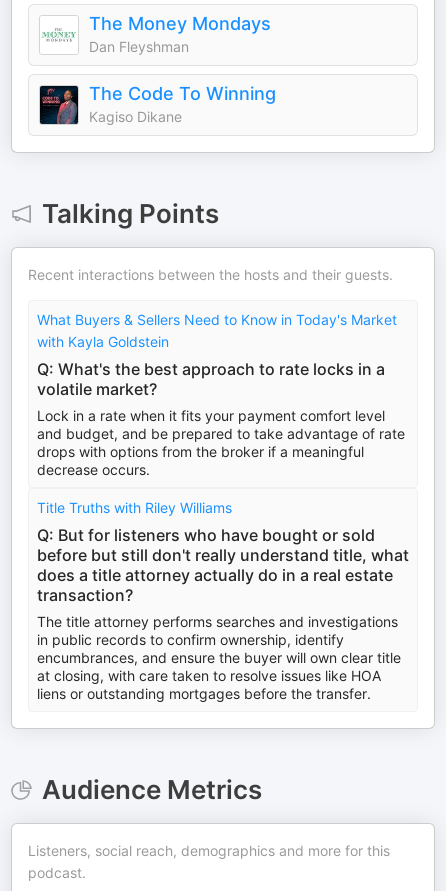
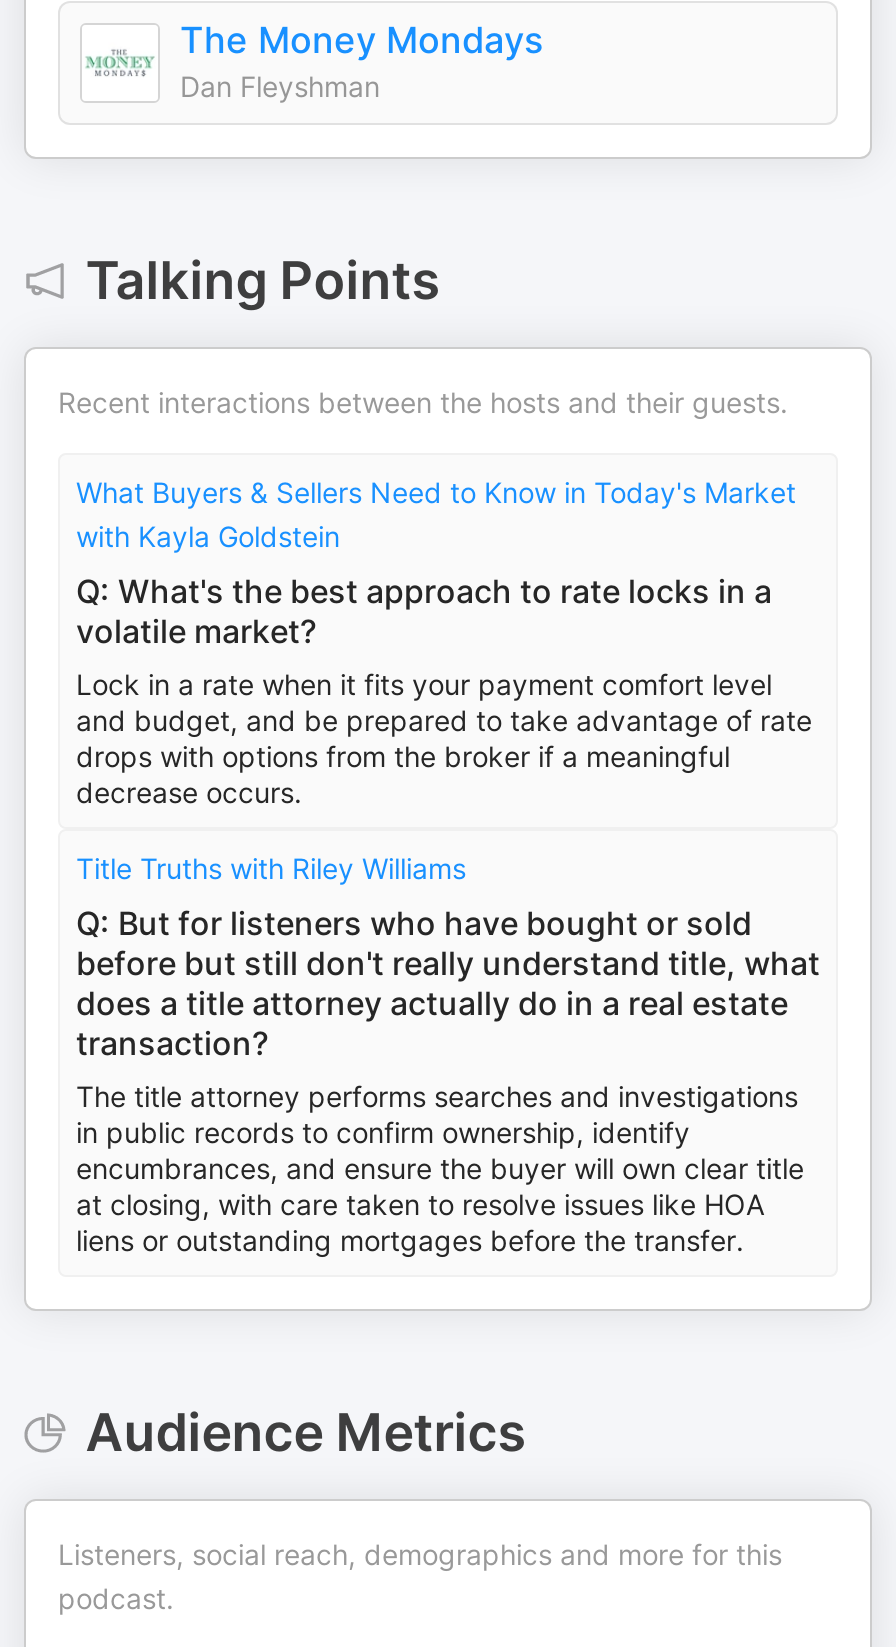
- [image]
- The Code To Winning
- Kagiso Dikane
